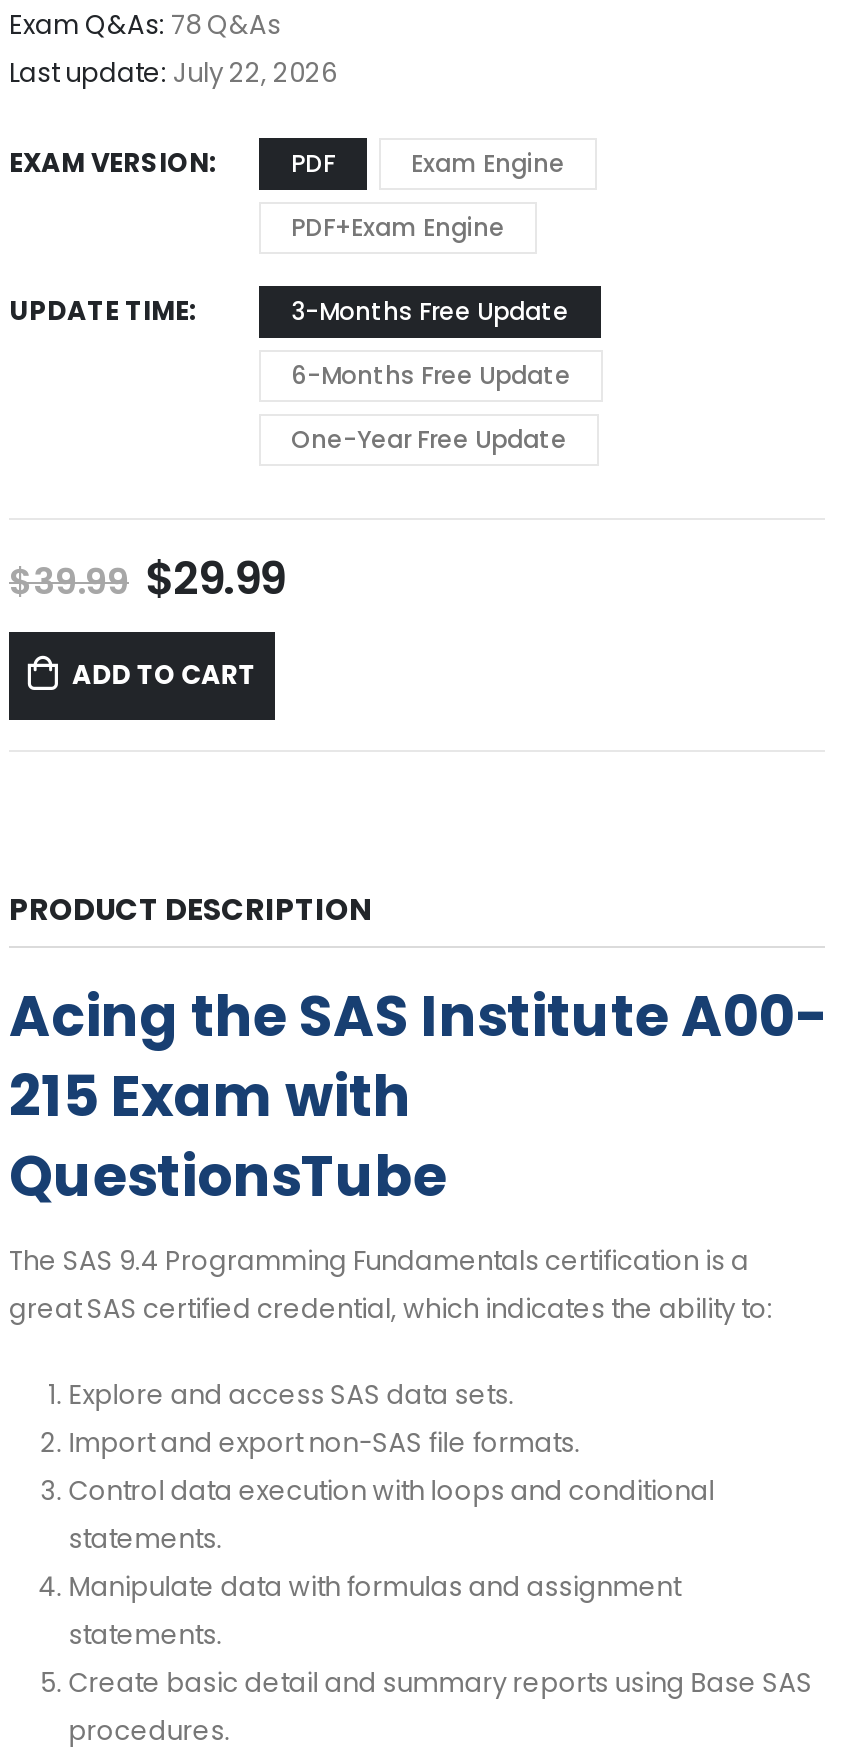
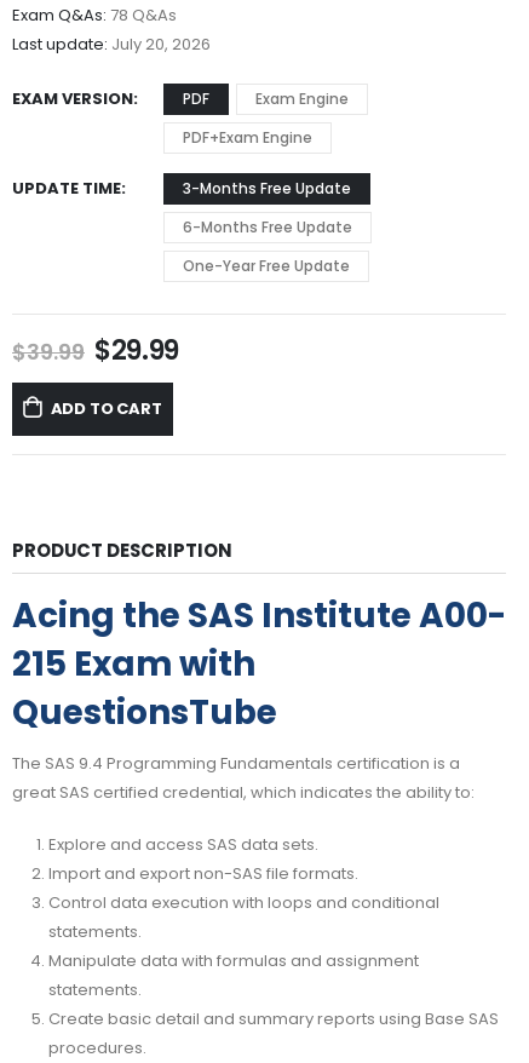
- Last update: July 22, 2026
+ Last update: July 20, 2026
